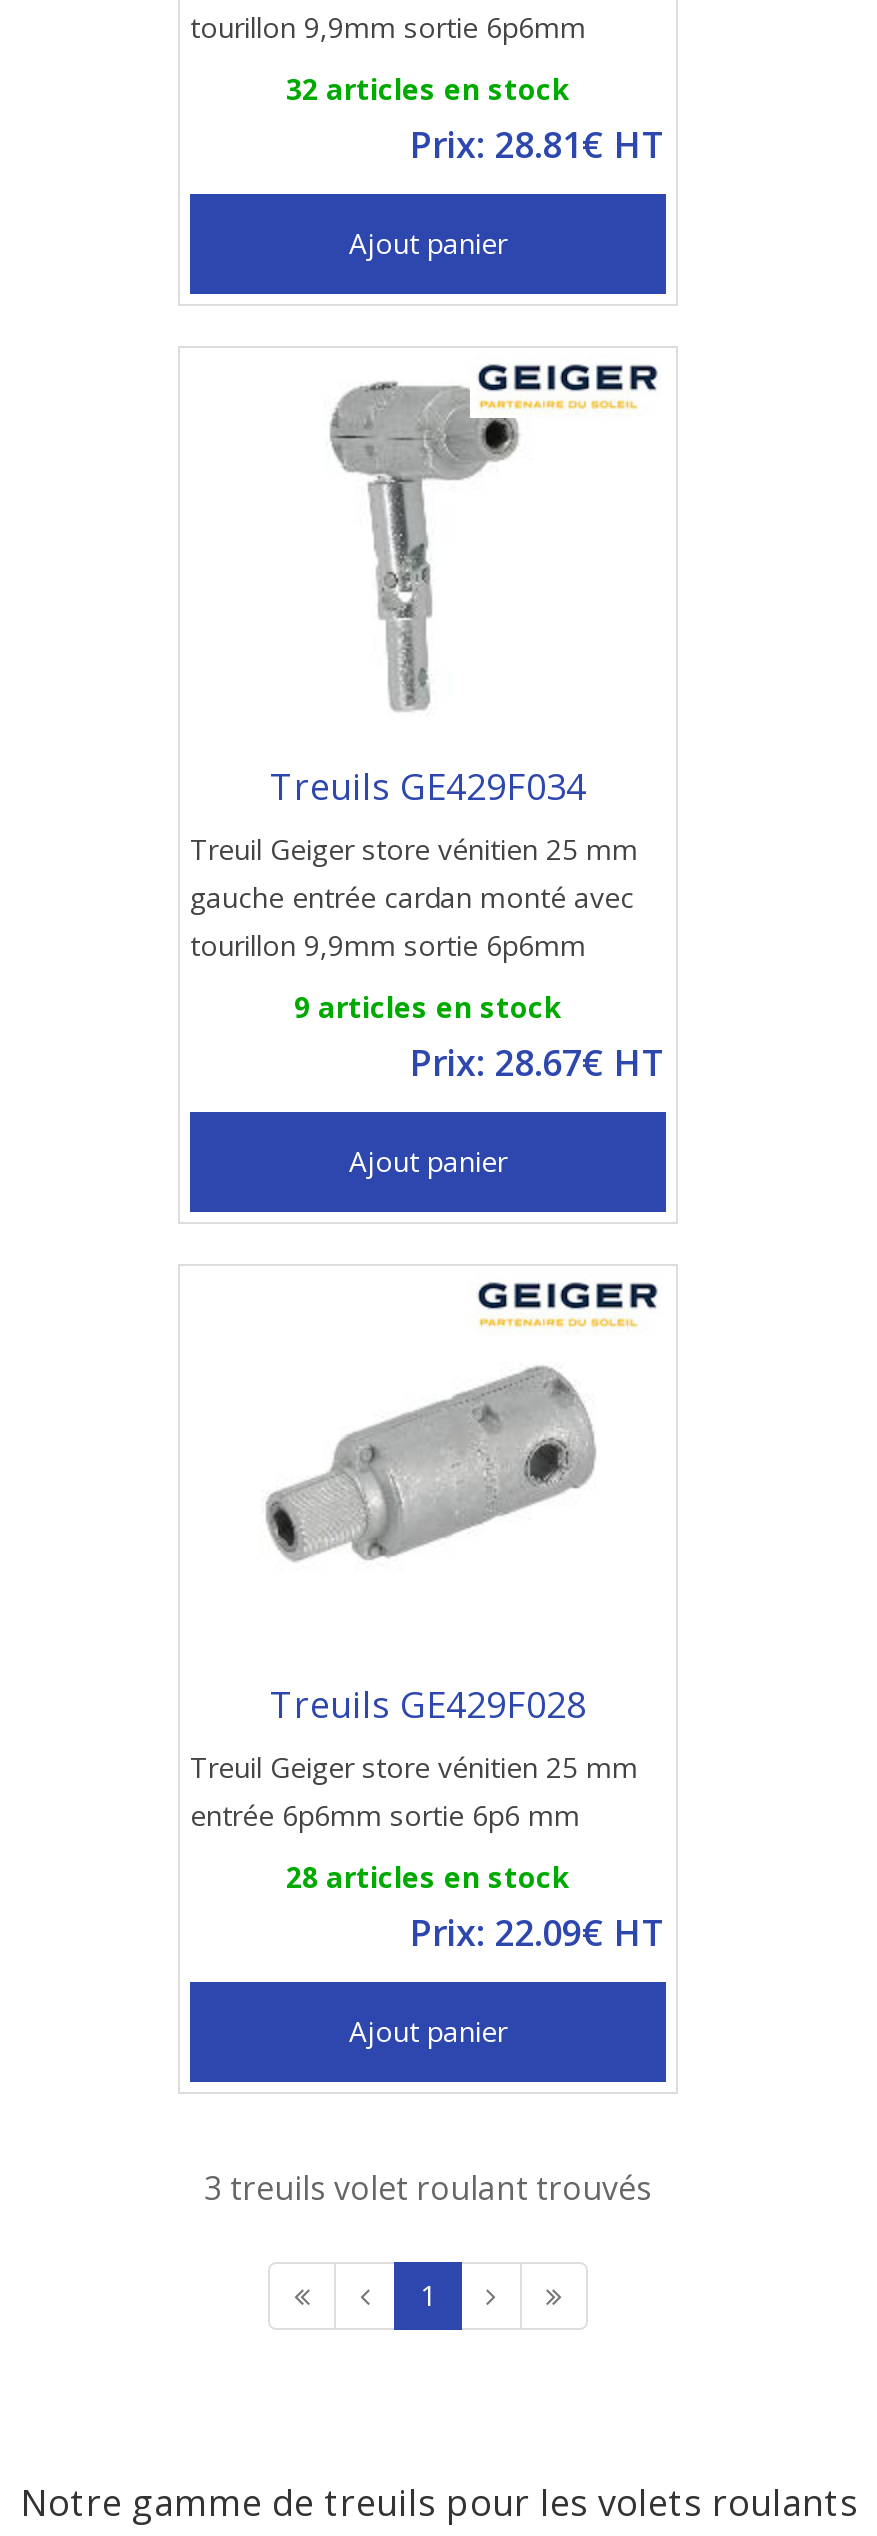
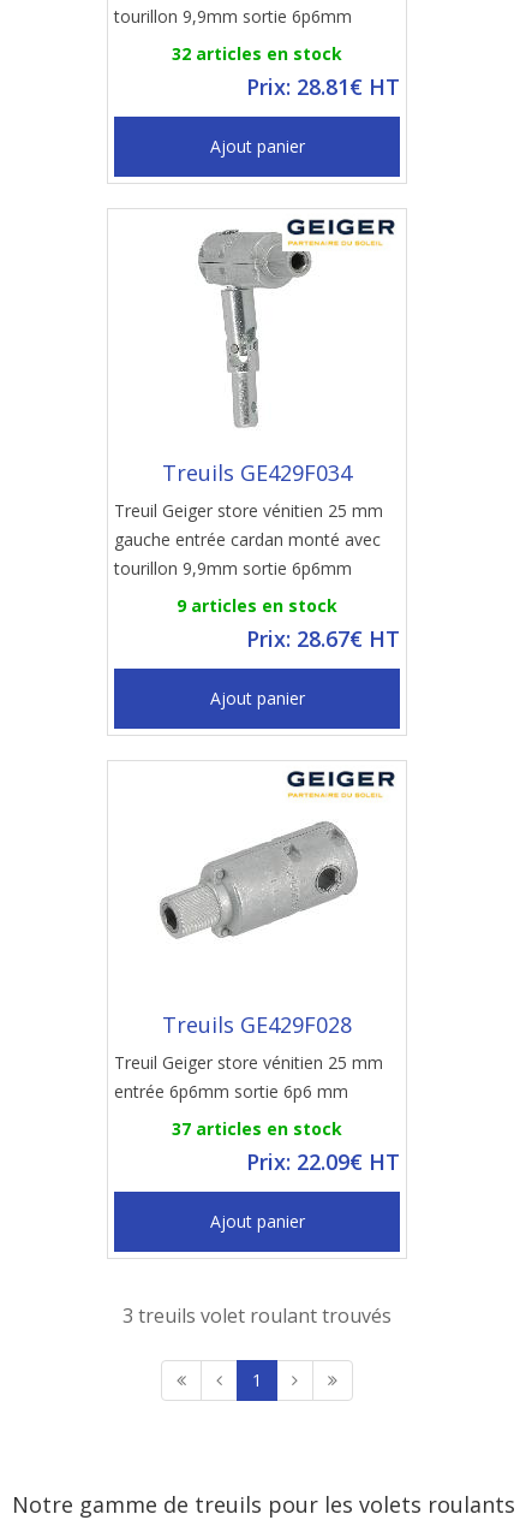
- 28 articles en stock
+ 37 articles en stock
